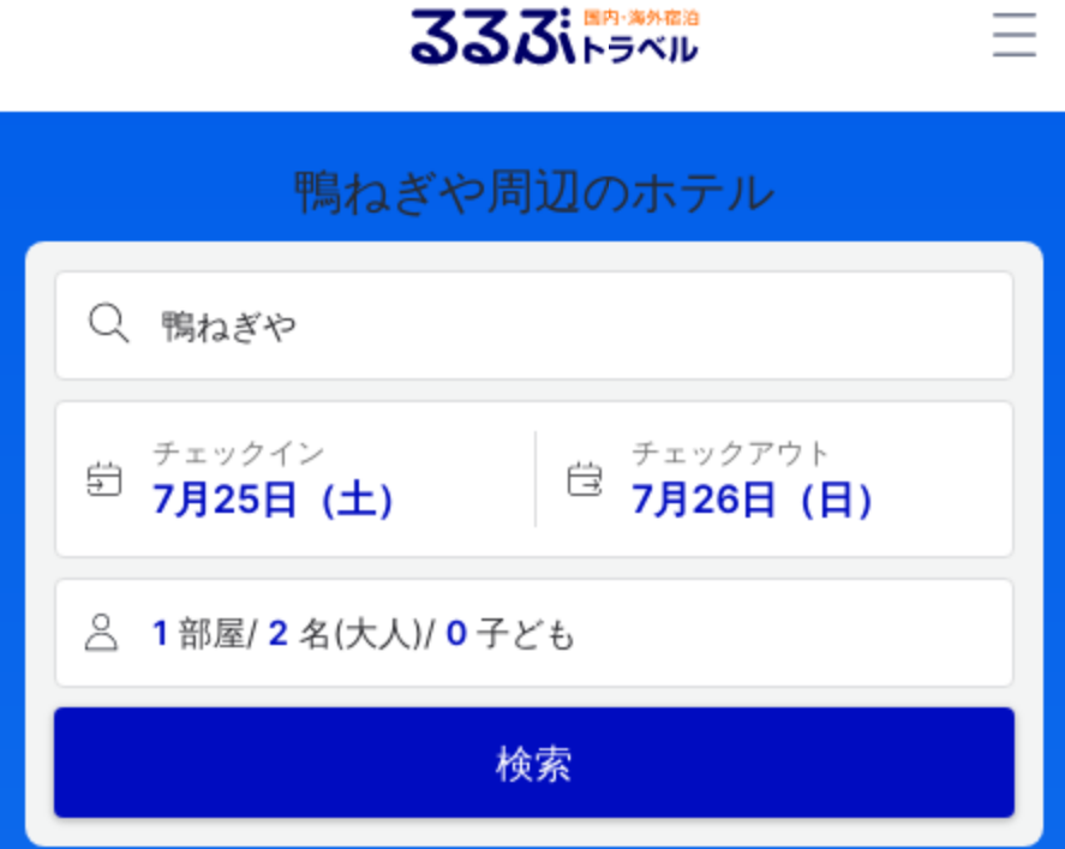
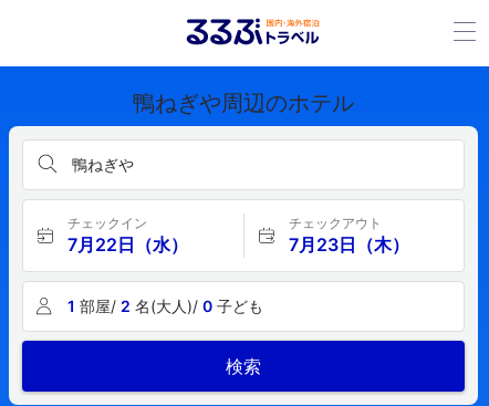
- 7月25日（土）
+ 7月22日（水）

- 7月26日（日）
+ 7月23日（木）
